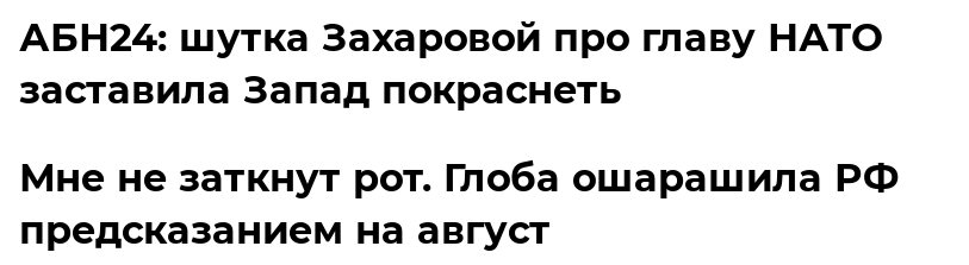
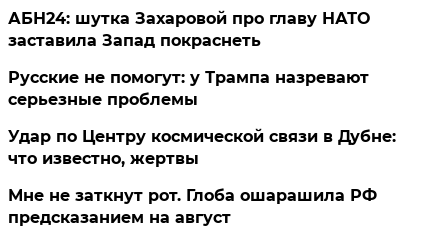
+ Русские не помогут: у Трампа назревают
+ серьезные проблемы
+ Удар по Центру космической связи в Дубне:
+ что известно, жертвы
